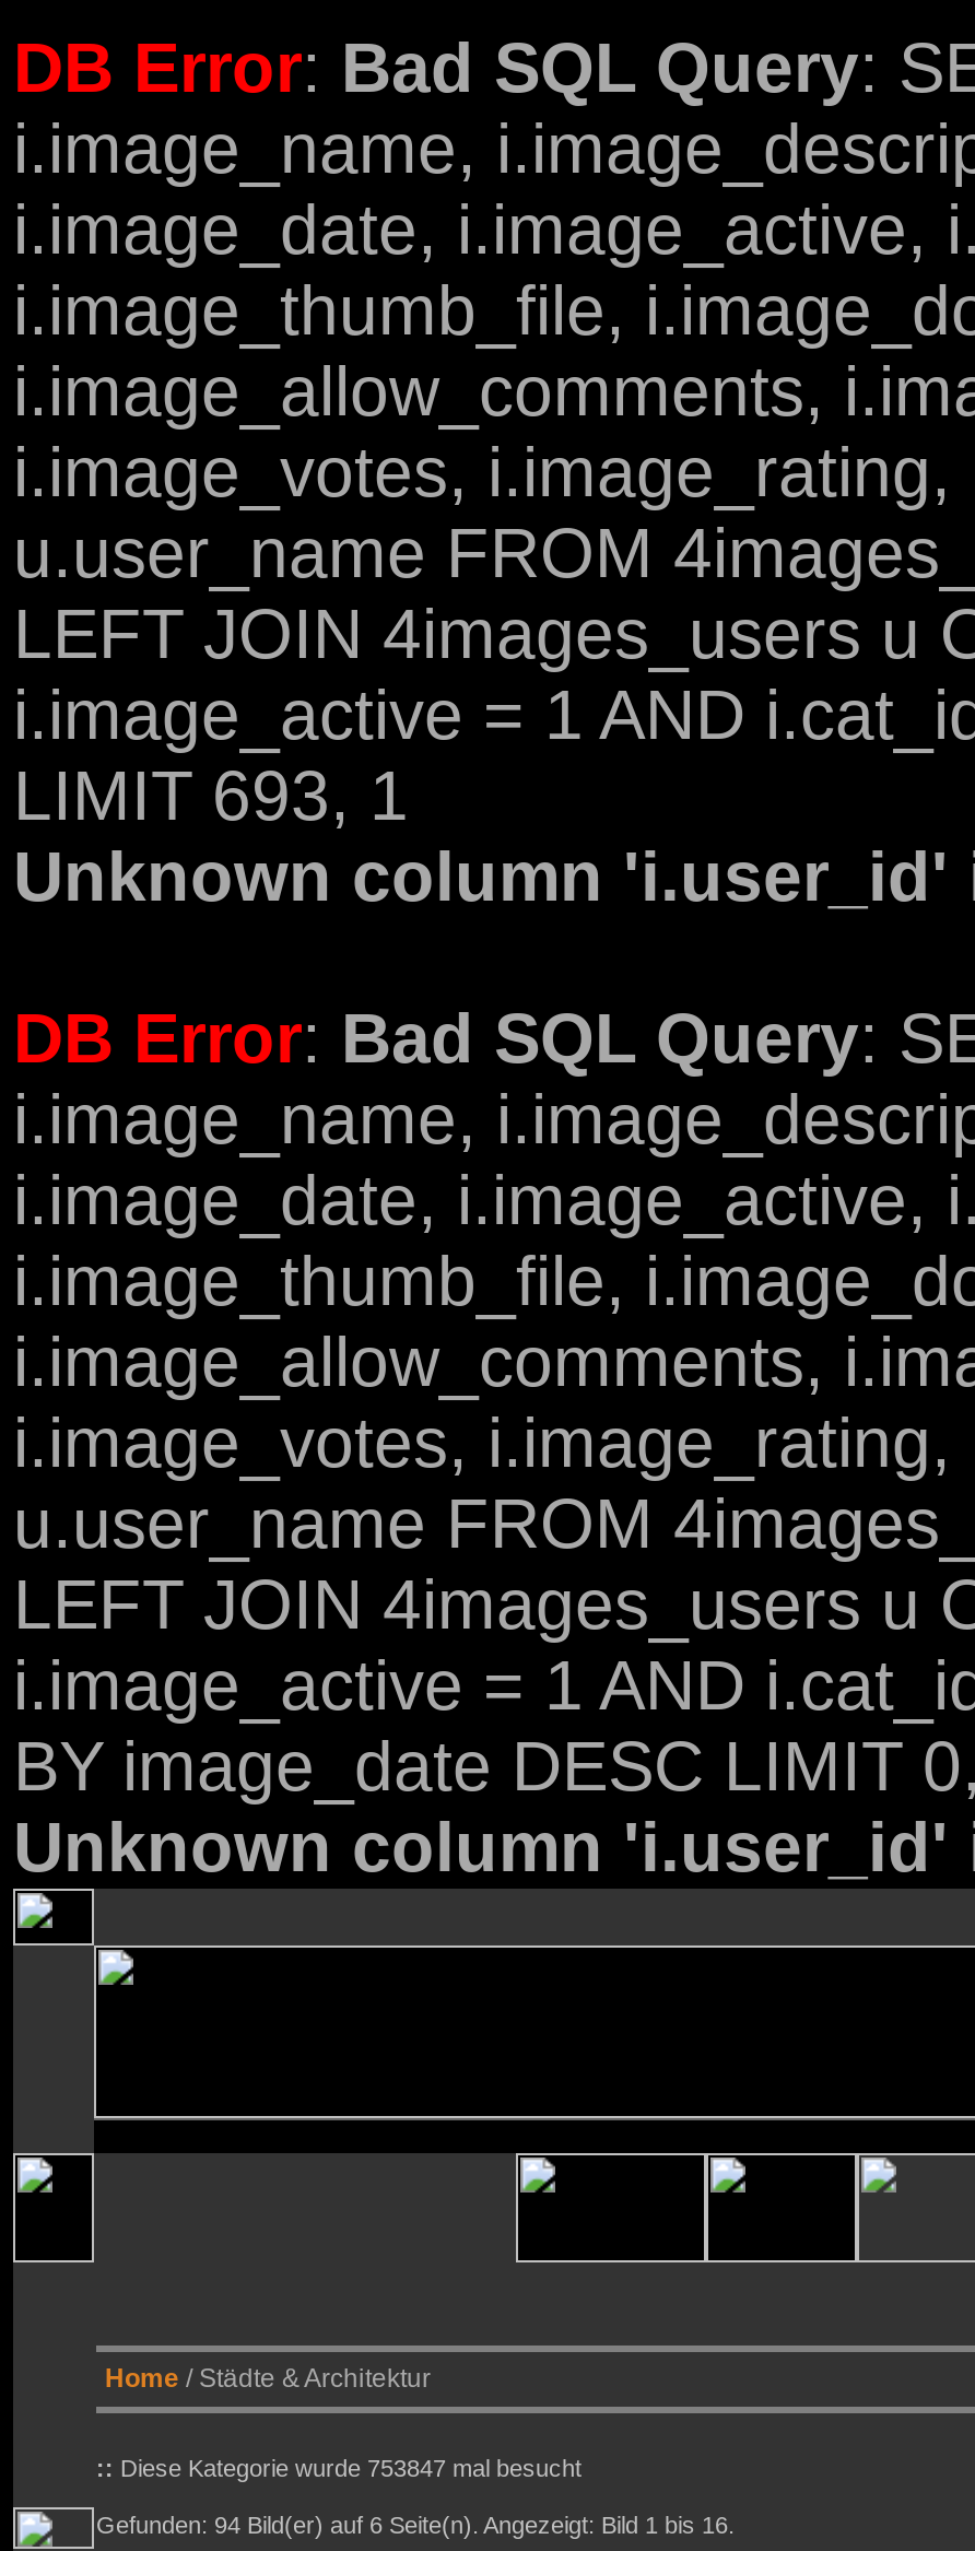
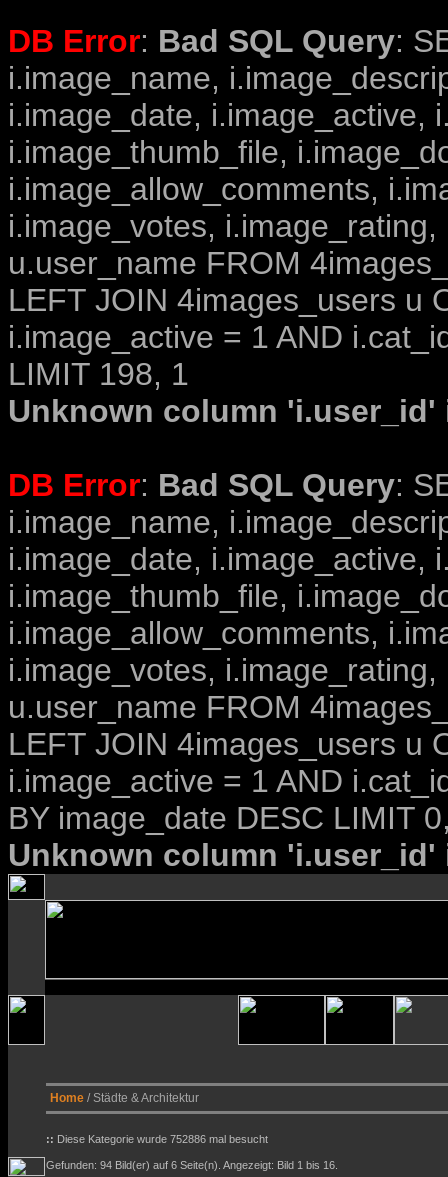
- LIMIT 693, 1
+ LIMIT 198, 1

- :: Diese Kategorie wurde 753847 mal besucht
+ :: Diese Kategorie wurde 752886 mal besucht
